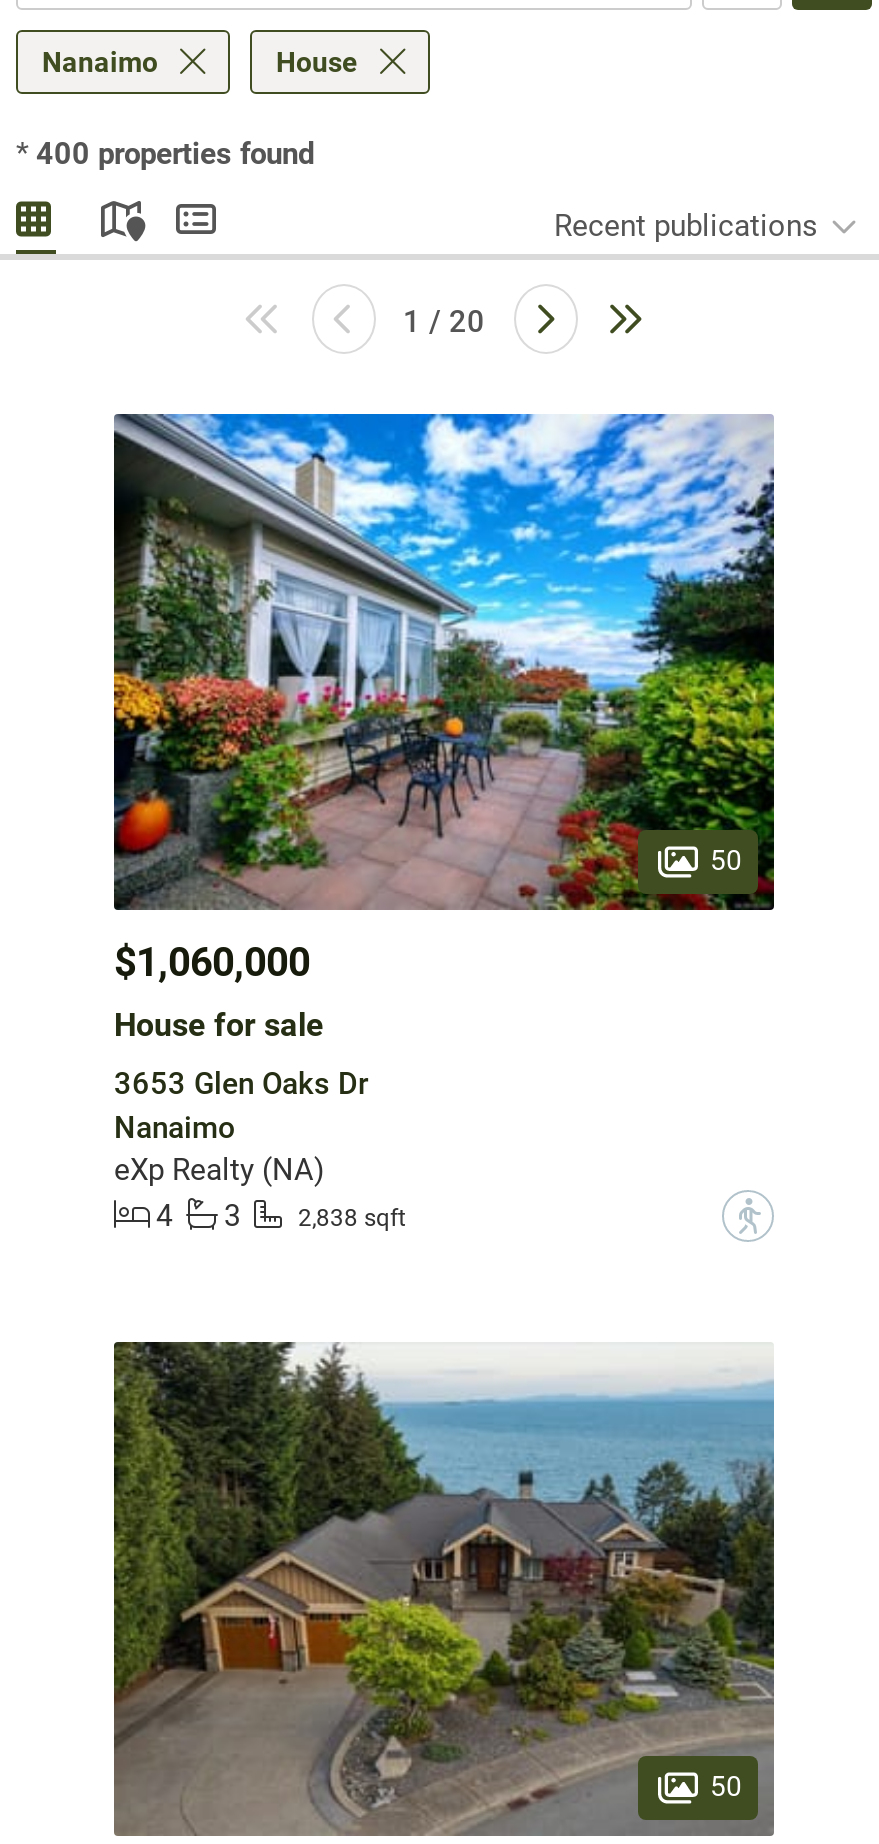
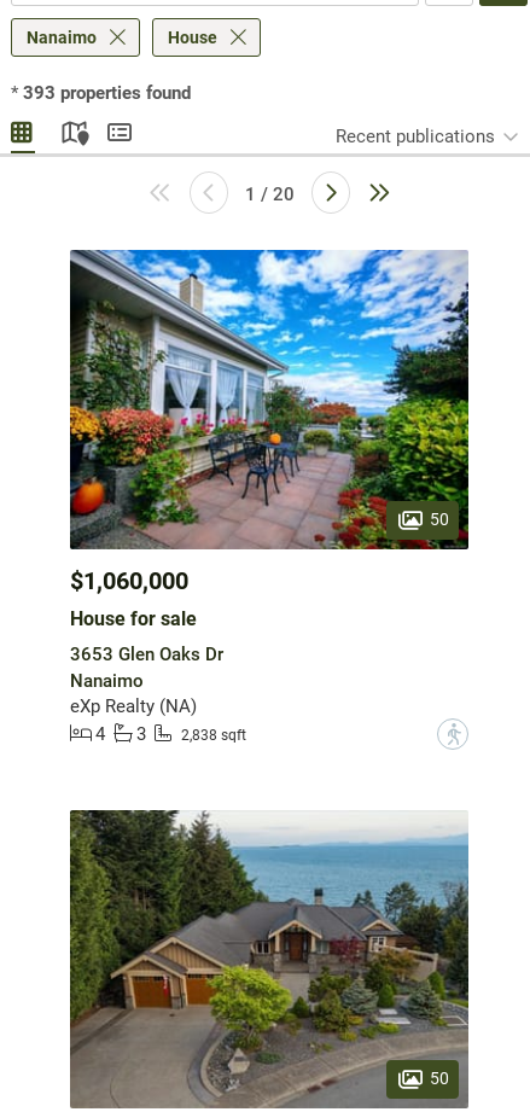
- * 400 properties found
+ * 393 properties found
